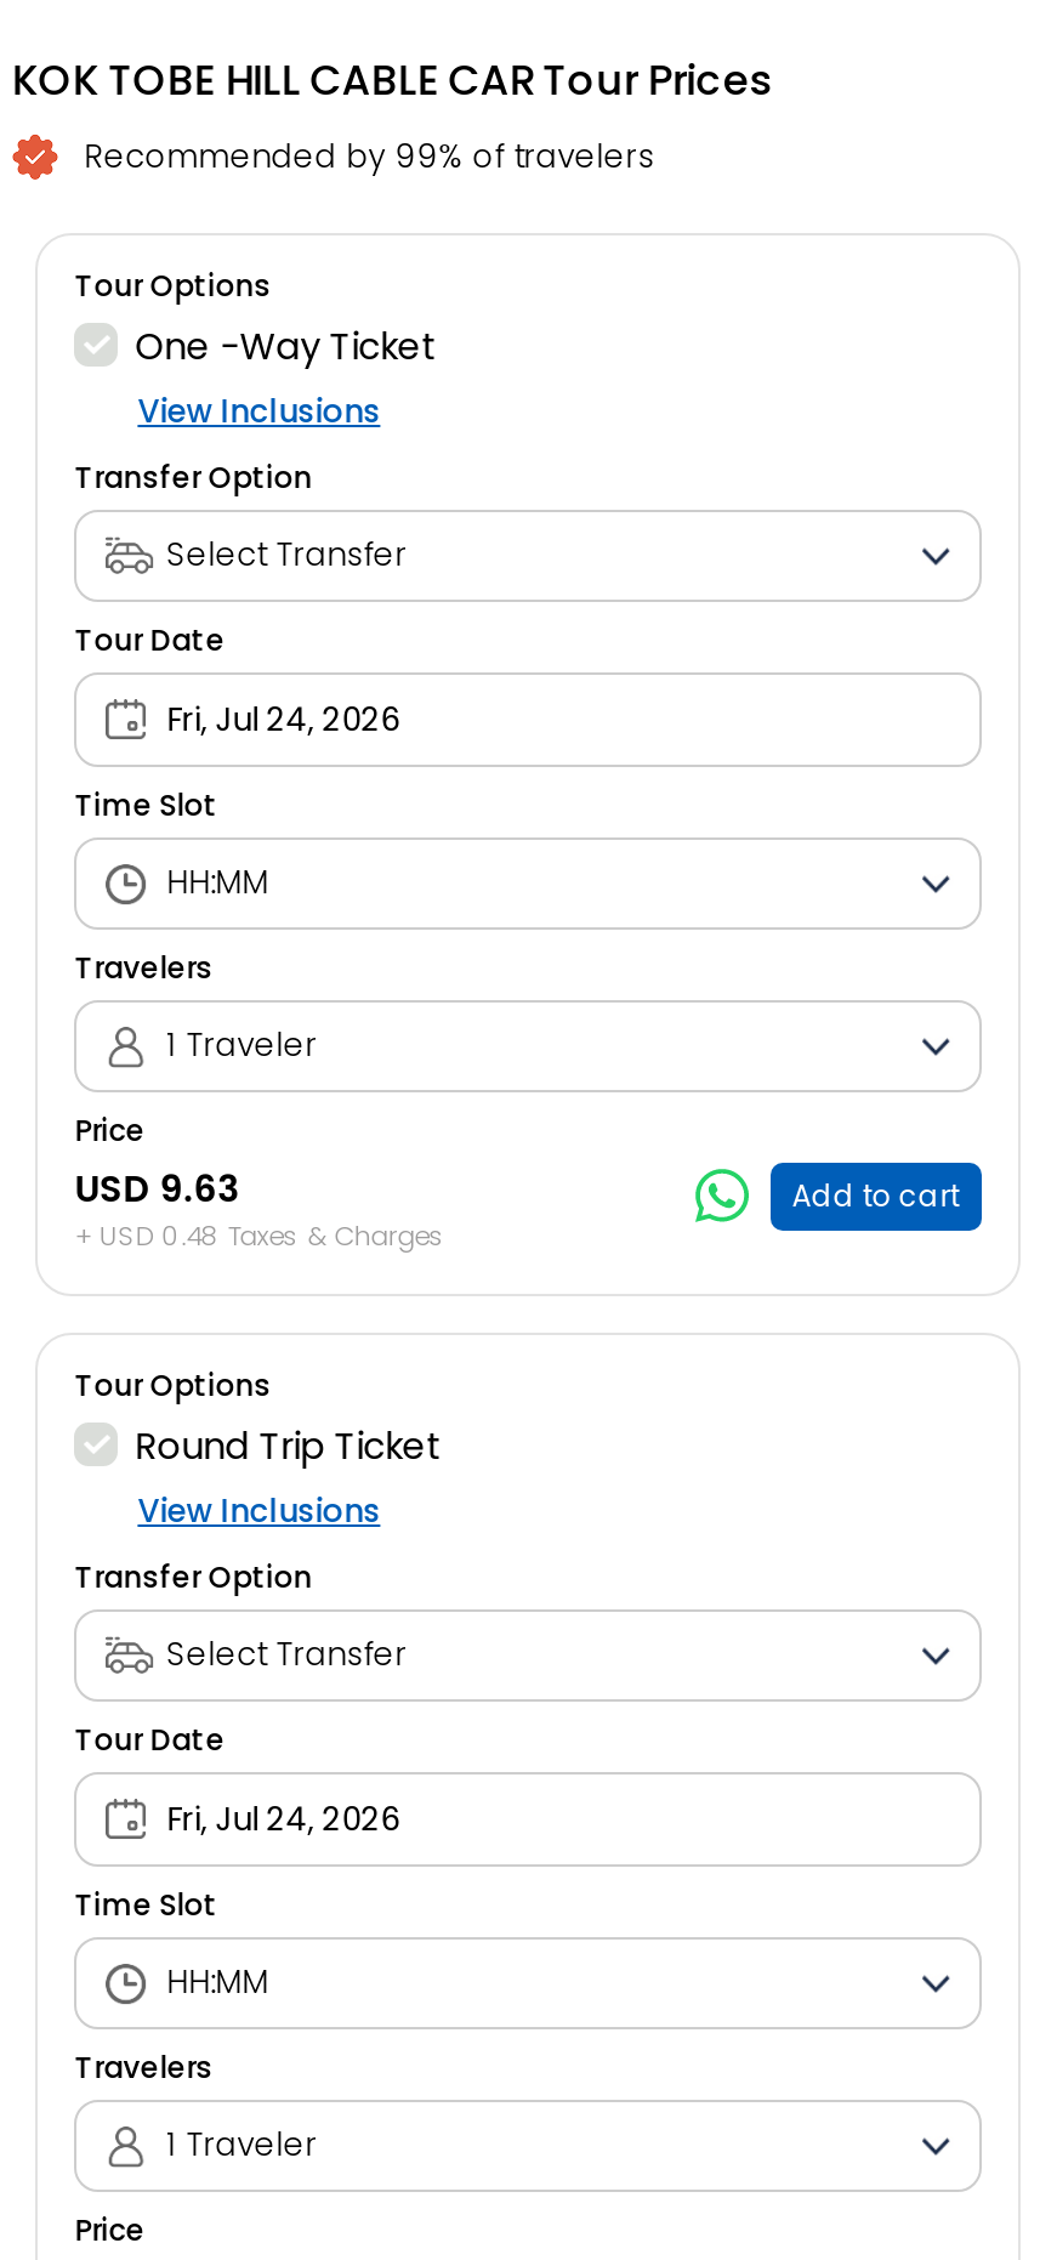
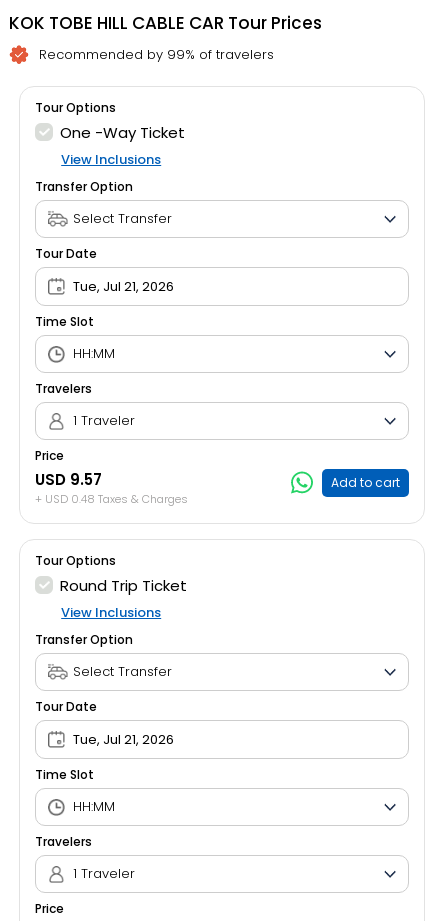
- Fri, Jul 24, 2026
+ Tue, Jul 21, 2026

- USD 9.63
+ USD 9.57

- Fri, Jul 24, 2026
+ Tue, Jul 21, 2026
